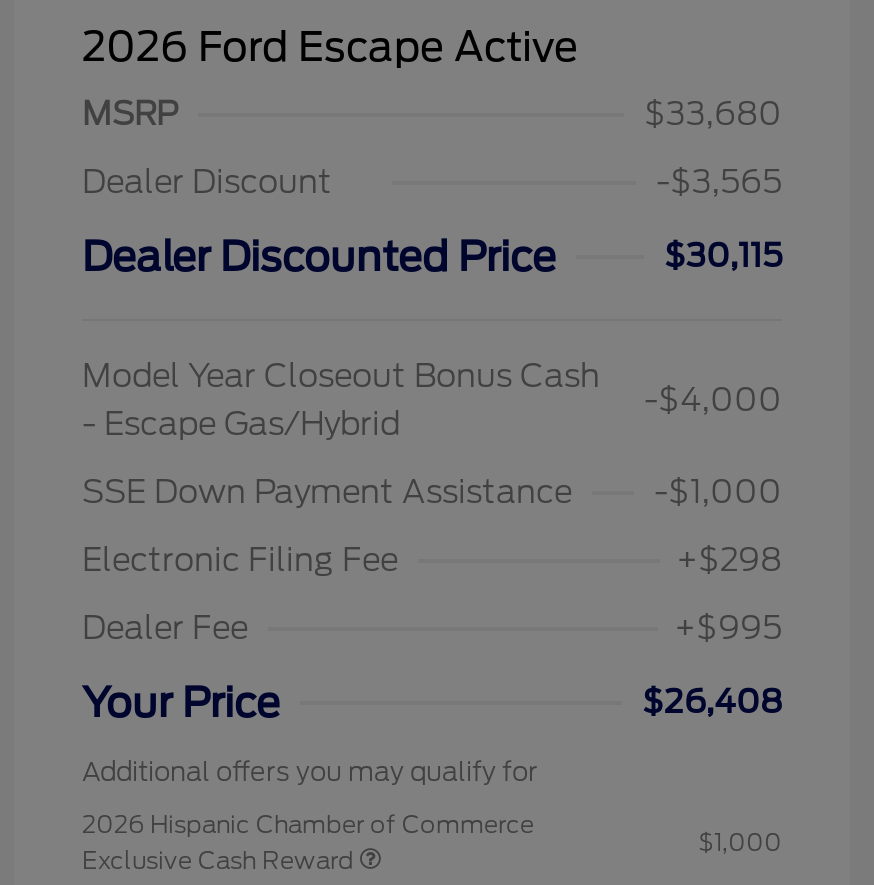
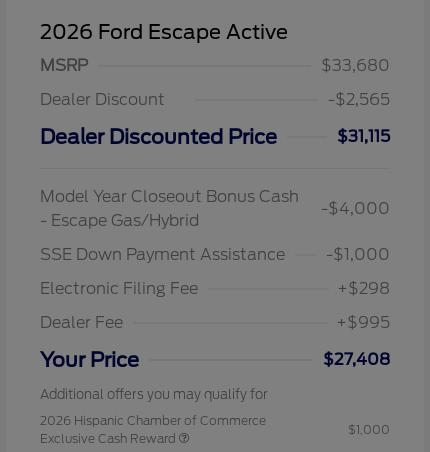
- -$3,565
+ -$2,565

- $30,115
+ $31,115

- $26,408
+ $27,408
